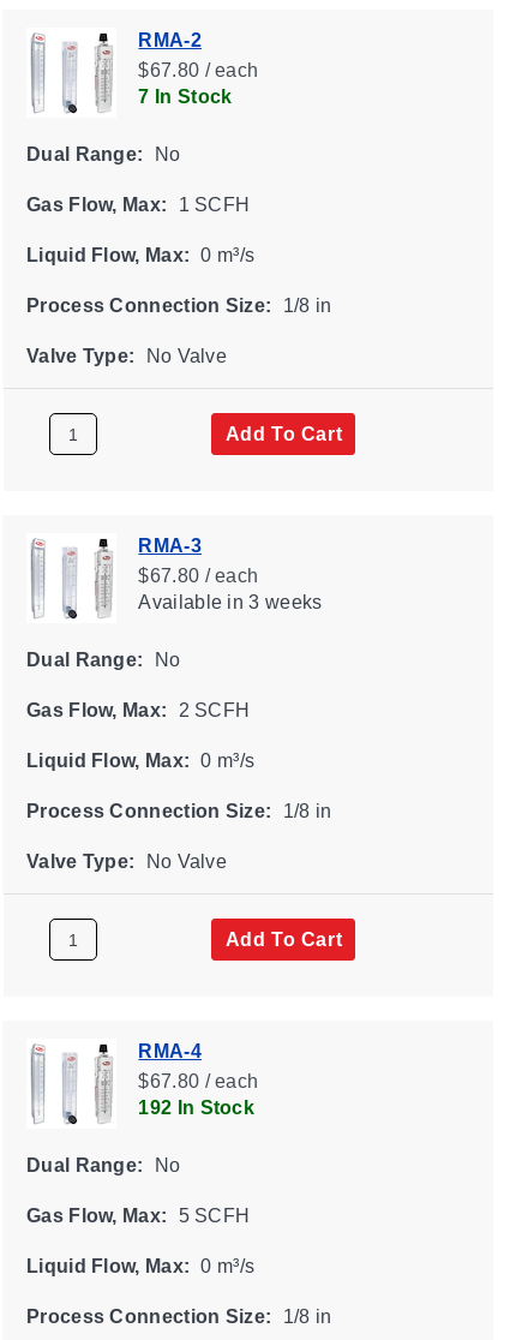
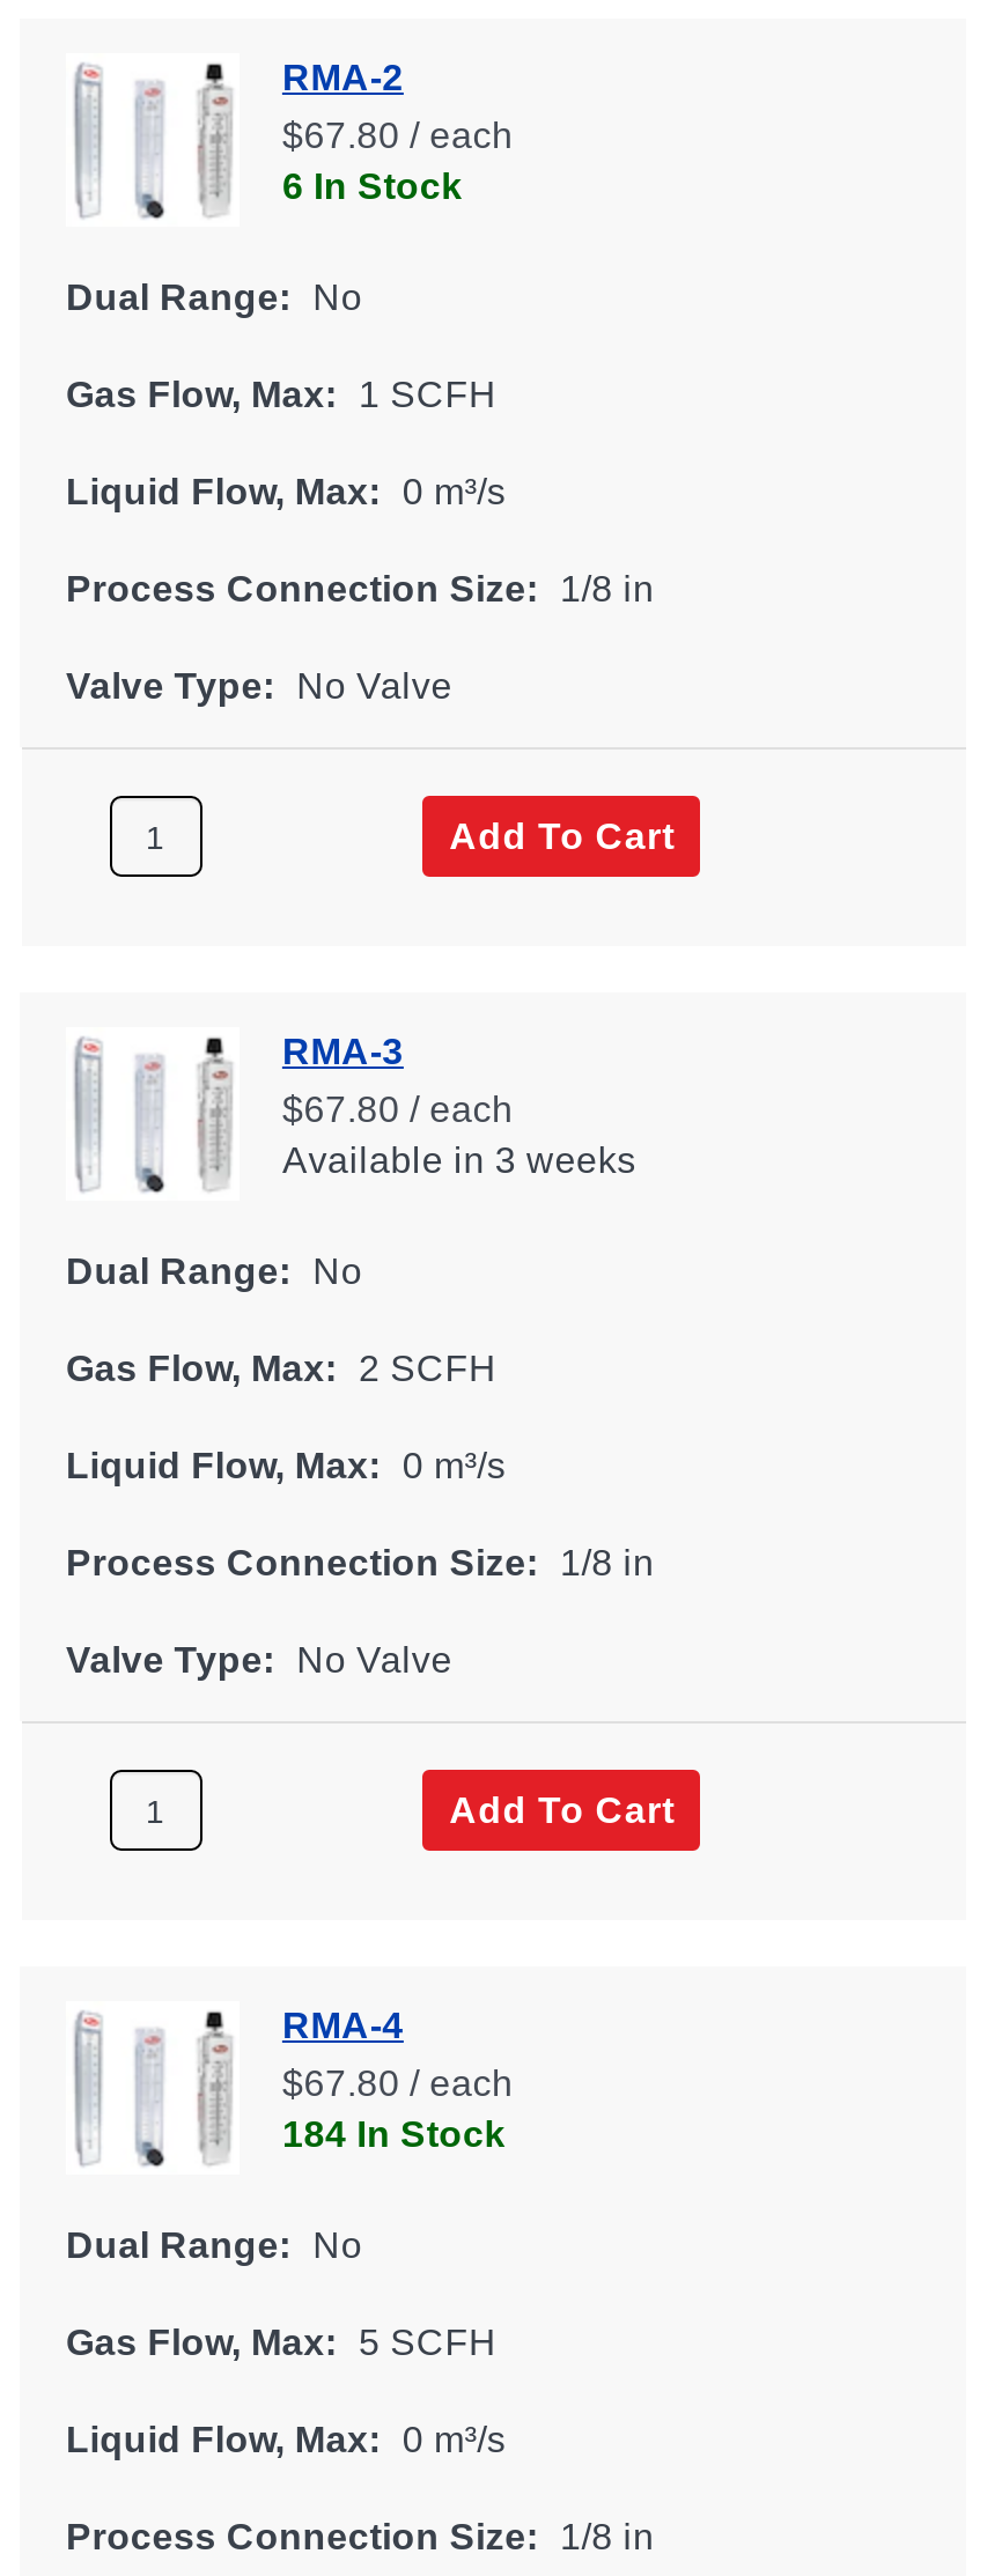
- 7 In Stock
+ 6 In Stock

- 192 In Stock
+ 184 In Stock
